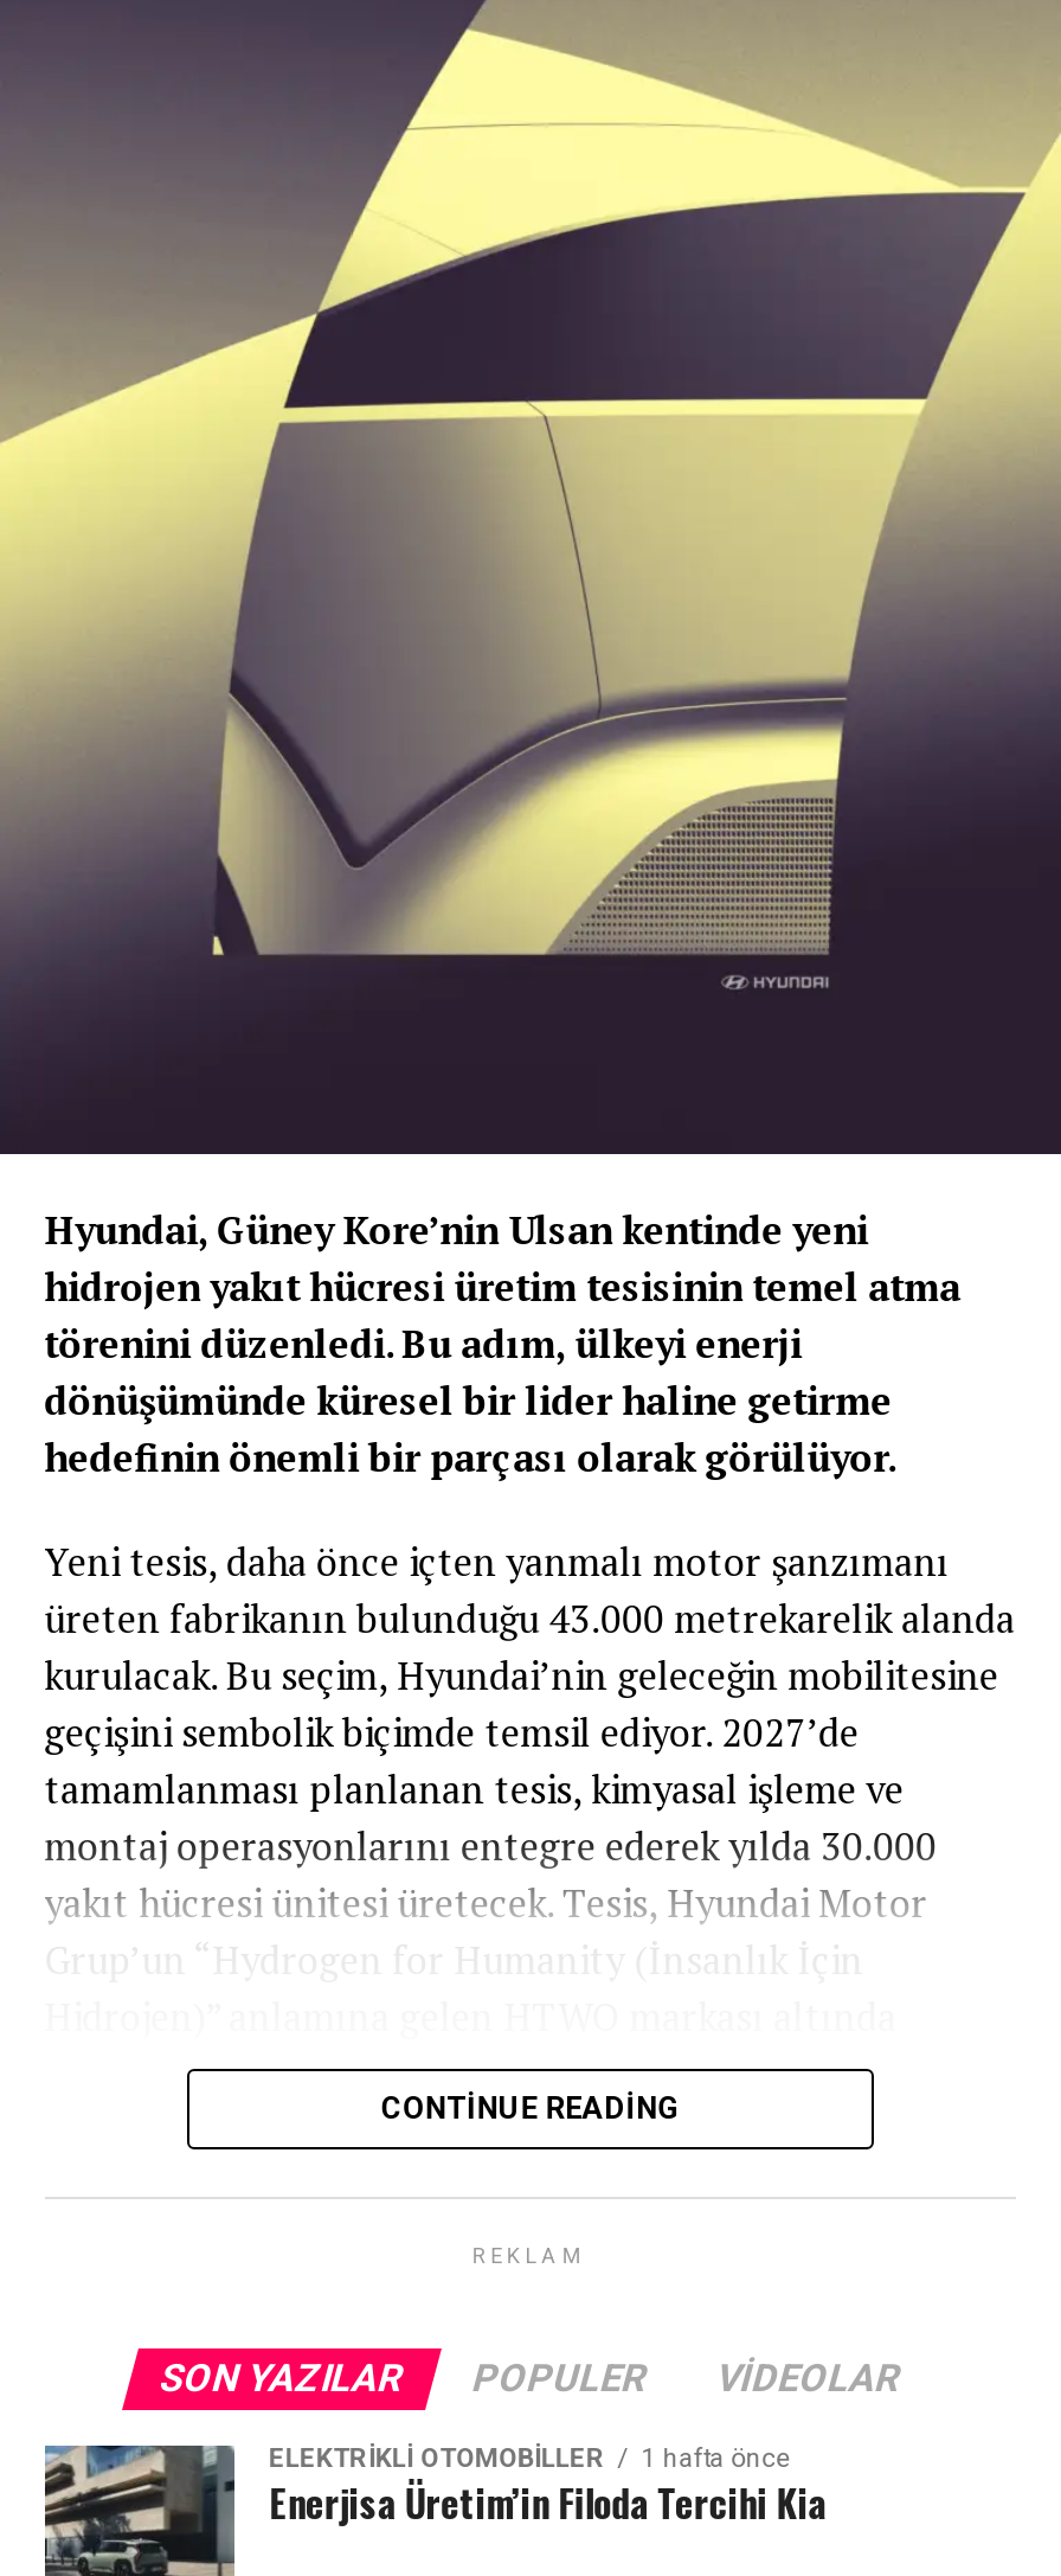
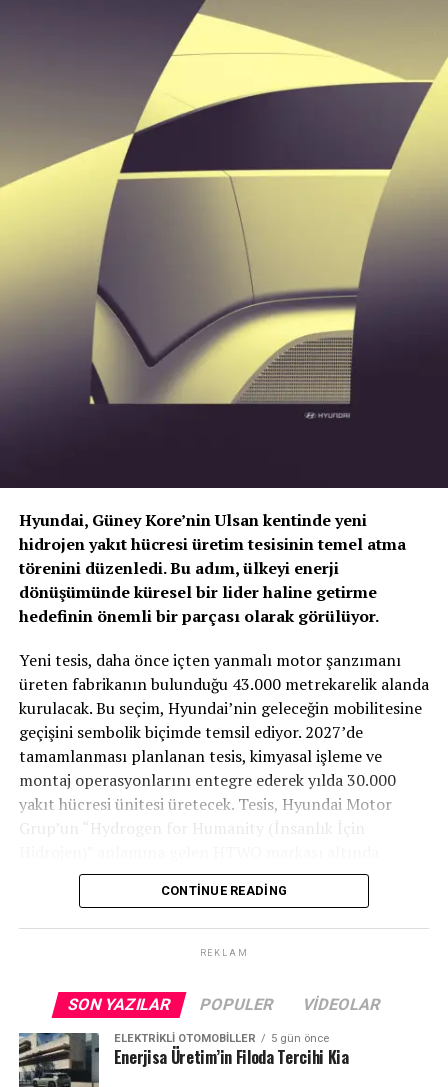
- ELEKTRIKLI OTOMOBILLER 1 hafta önce
+ ELEKTRIKLI OTOMOBILLER 5 gün önce
